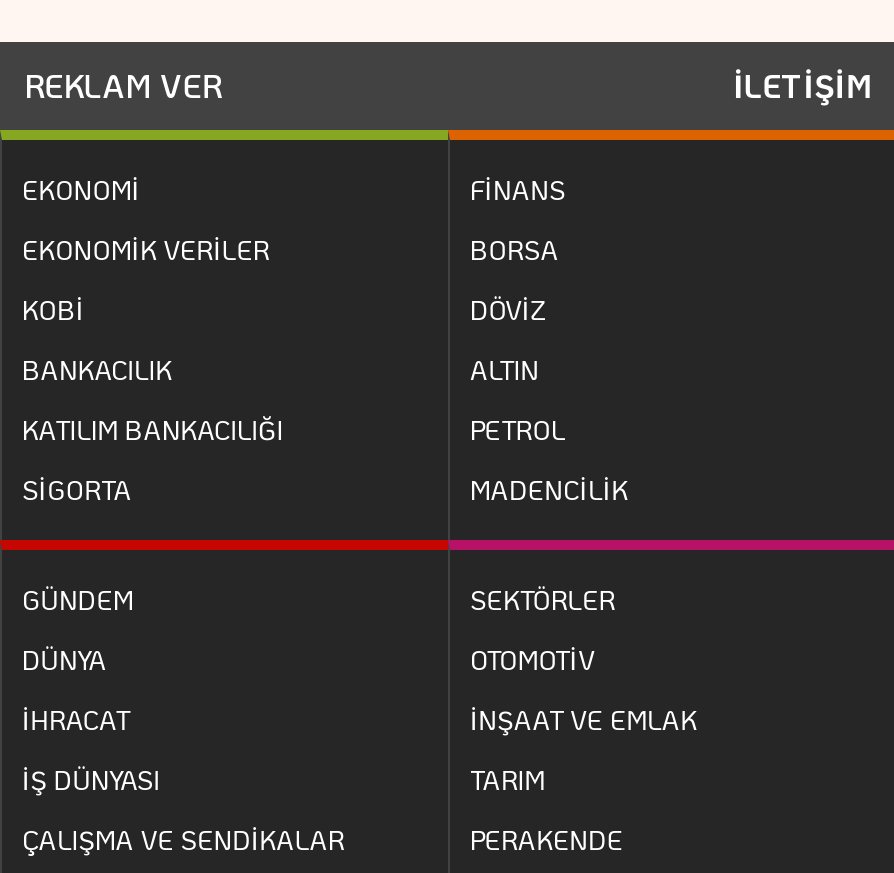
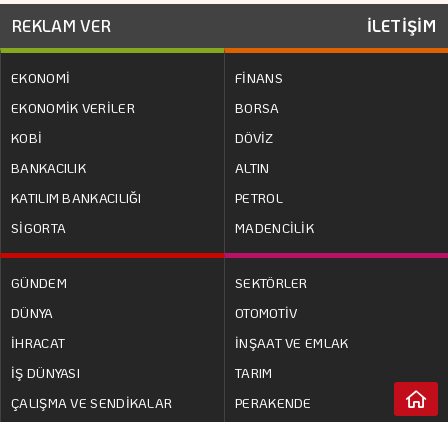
+ [image]
